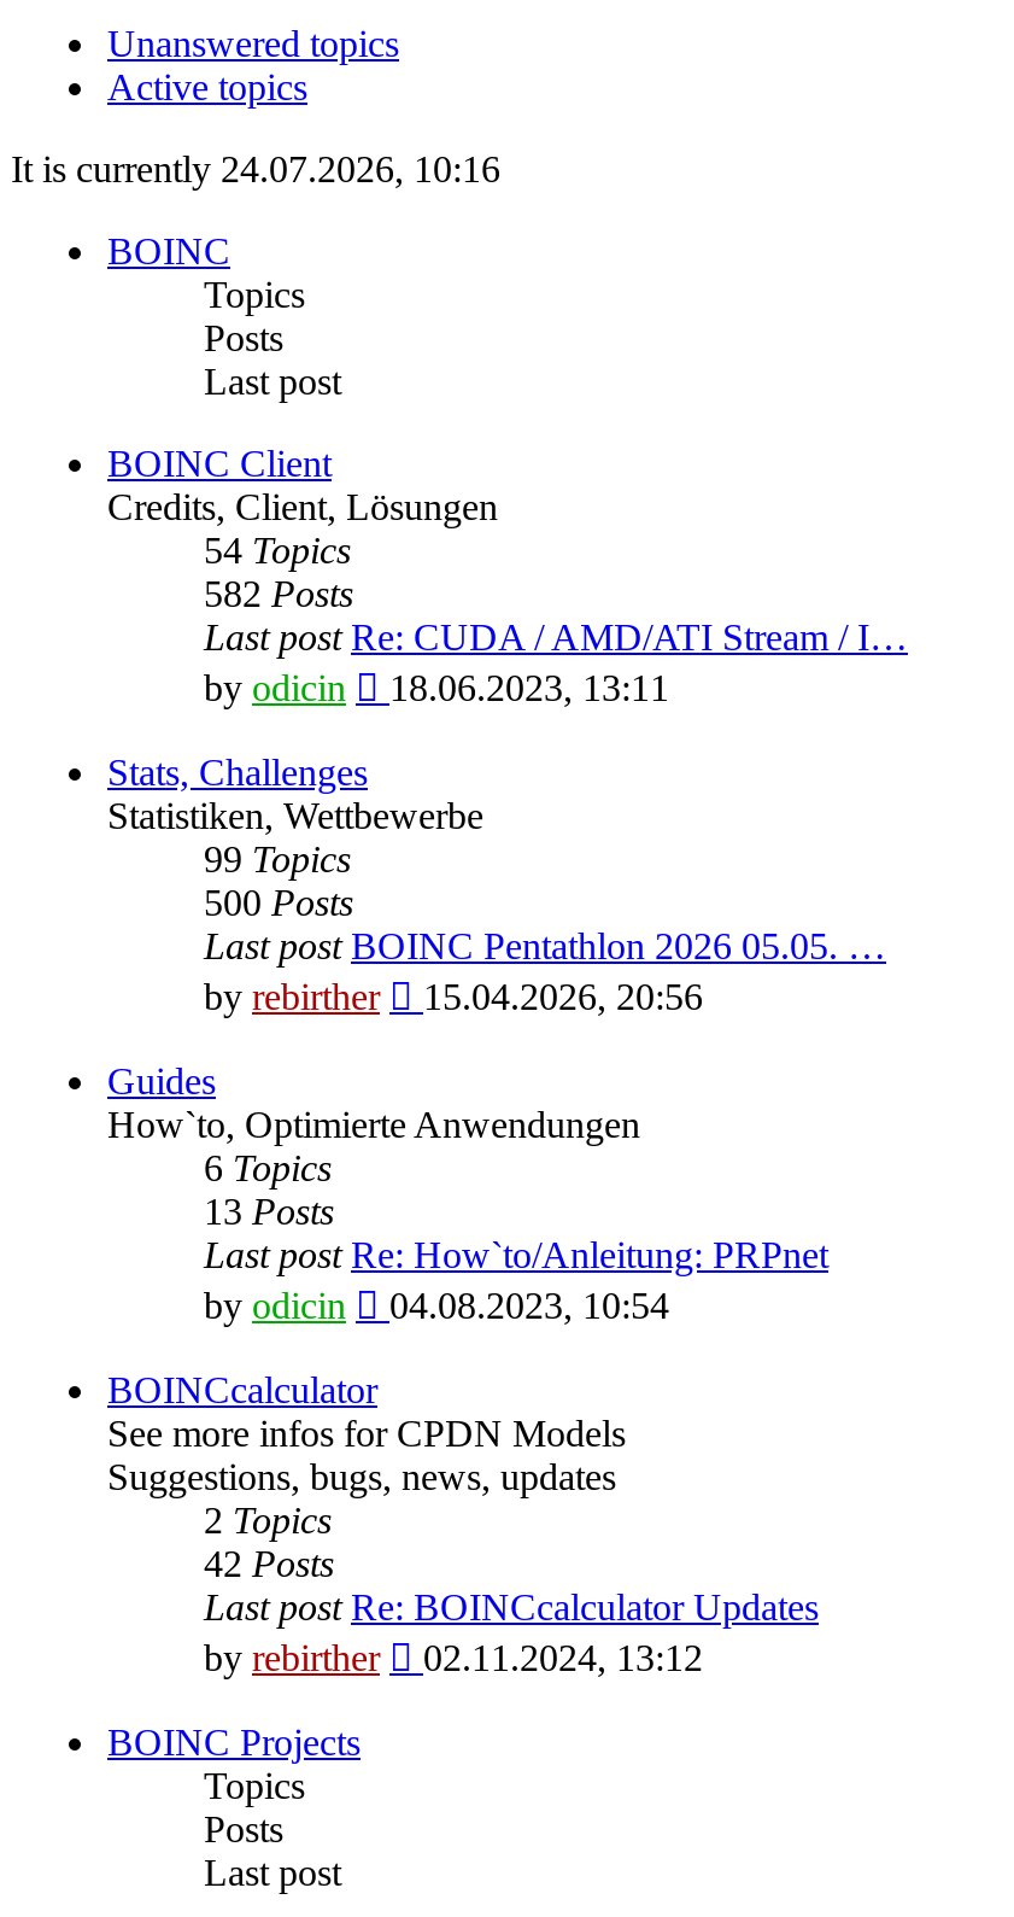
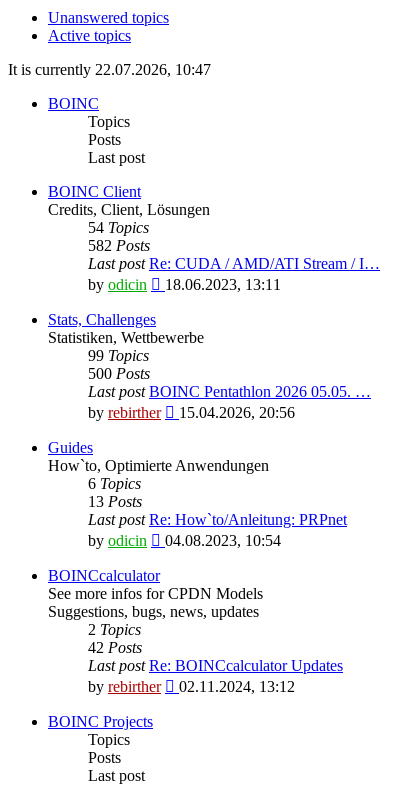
- It is currently 24.07.2026, 10:16
+ It is currently 22.07.2026, 10:47
